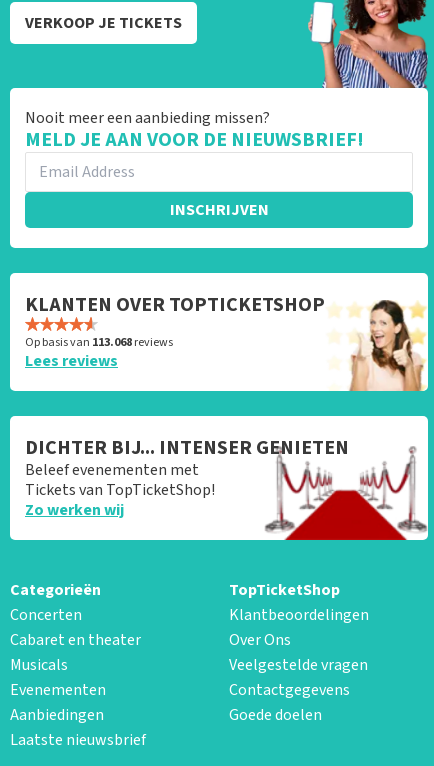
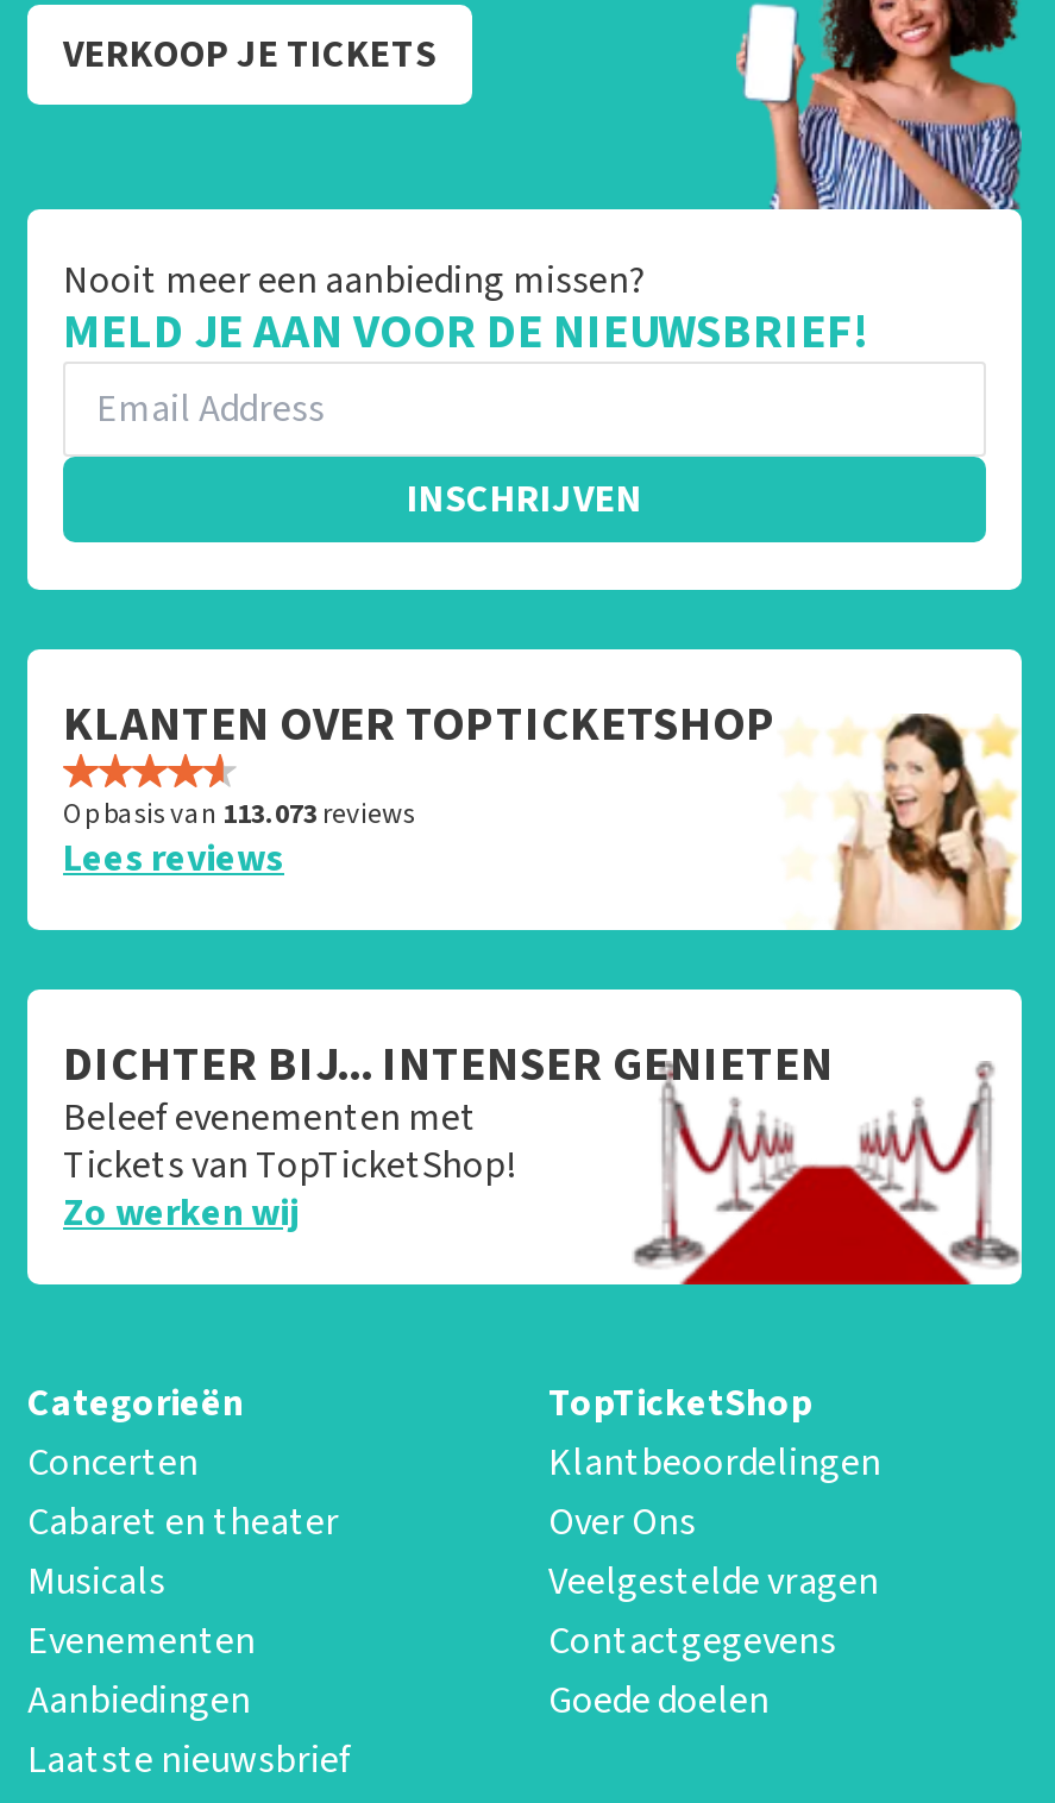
- Op basis van 113.068 reviews
+ Op basis van 113.073 reviews
